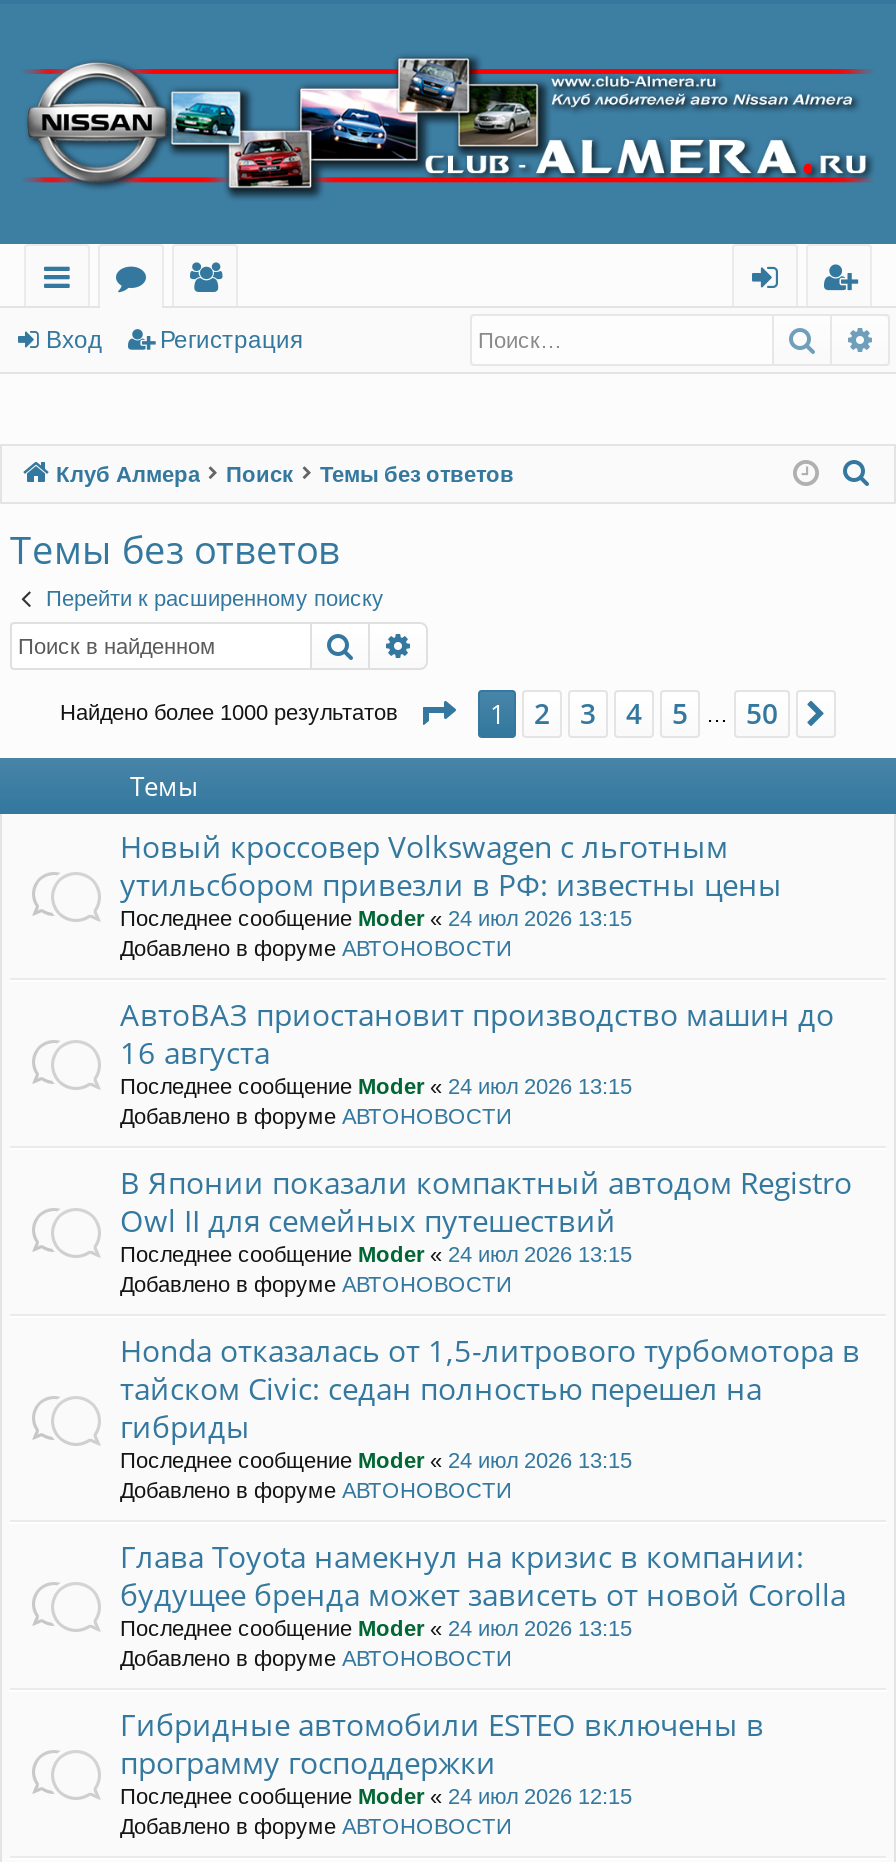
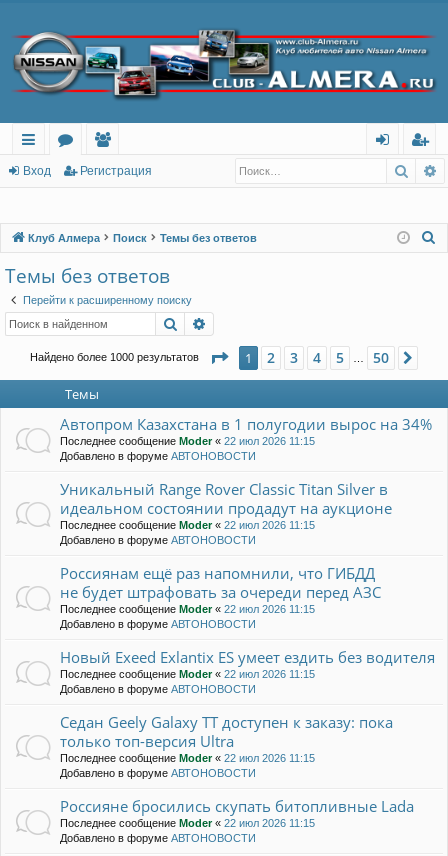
- Новый кроссовер Volkswagen с льготным
- утильсбором привезли в РФ: известны цены
- Последнее сообщение Moder «24 июл 2026 13:15
+ Автопром Казахстана в 1 полугодии вырос на 34%
+ Последнее сообщение Moder «22 июл 2026 11:15

- АвтоВАЗ приостановит производство машин до
- 16 августа
- Последнее сообщение Moder «24 июл 2026 13:15
+ Уникальный Range Rover Classic Titan Silver в
+ идеальном состоянии продадут на аукционе
+ Последнее сообщение Moder «22 июл 2026 11:15

- В Японии показали компактный автодом Registro
- Owl II для семейных путешествий
- Последнее сообщение Moder «24 июл 2026 13:15
+ Россиянам ещё раз напомнили, что ГИБДД
+ не будет штрафовать за очереди перед АЗС
+ Последнее сообщение Moder «22 июл 2026 11:15

- Honda отказалась от 1,5-литрового турбомотора в
- тайском Civic: седан полностью перешел на
- гибриды
- Последнее сообщение Moder «24 июл 2026 13:15
+ Новый Exeed Exlantix ES умеет ездить без водителя
+ Последнее сообщение Moder «22 июл 2026 11:15

- Глава Toyota намекнул на кризис в компании:
- будущее бренда может зависеть от новой Corolla
- Последнее сообщение Moder «24 июл 2026 13:15
+ Седан Geely Galaxy TT доступен к заказу: пока
+ только топ-версия Ultra
+ Последнее сообщение Moder «22 июл 2026 11:15

- Гибридные автомобили ESTEO включены в
- программу господдержки
- Последнее сообщение Moder «24 июл 2026 12:15
+ Россияне бросились скупать битопливные Lada
+ Последнее сообщение Moder «22 июл 2026 11:15
